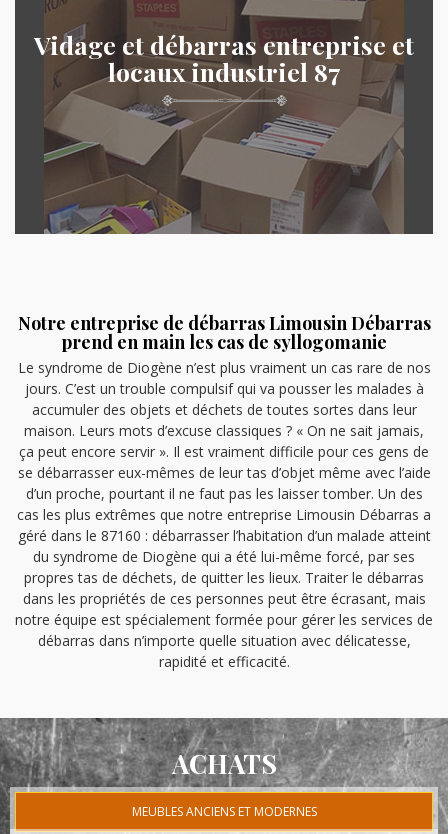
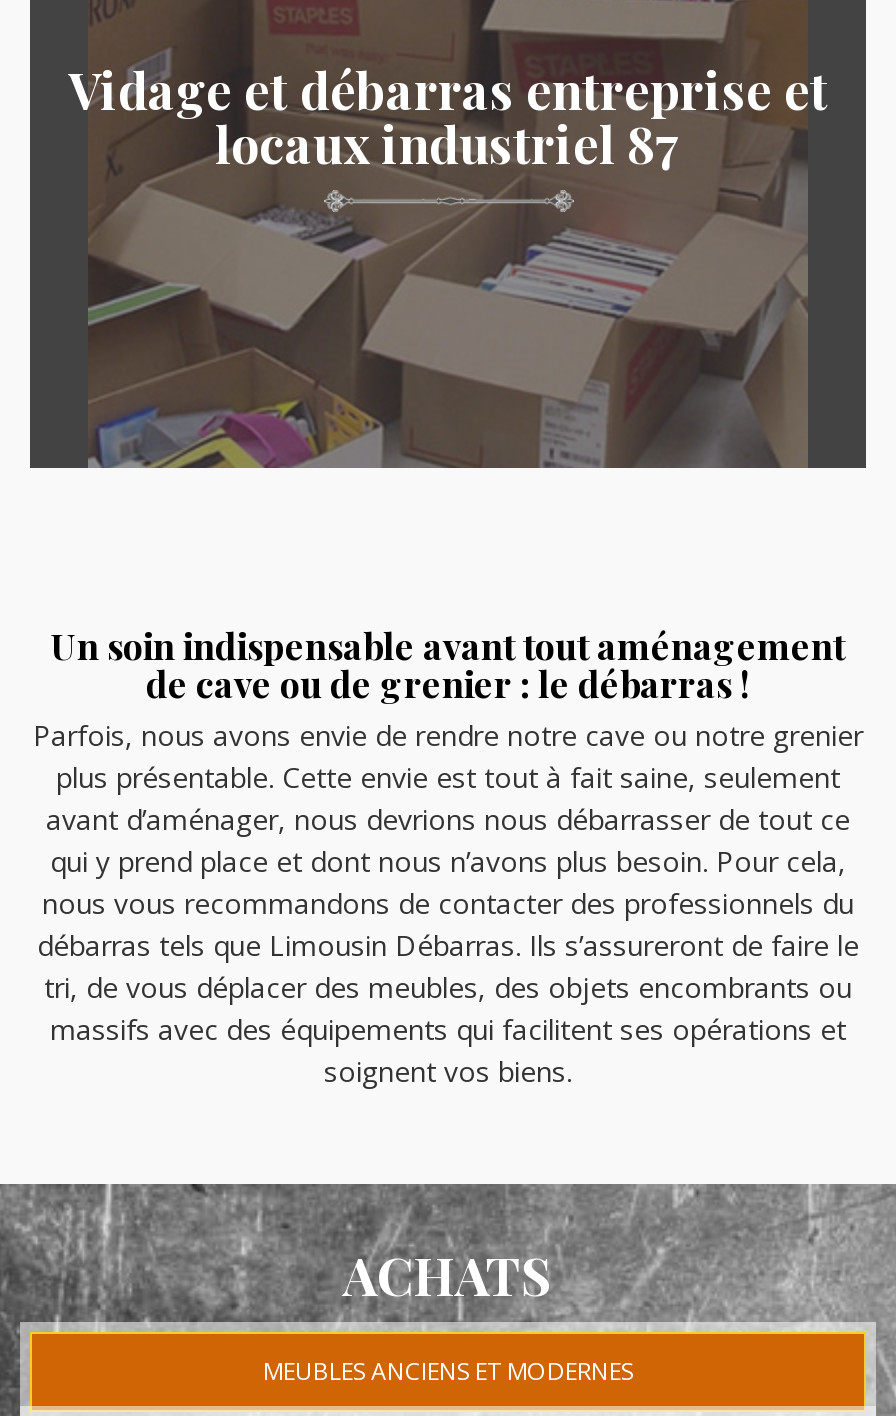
- Notre entreprise de débarras Limousin Débarras
- prend en main les cas de syllogomanie
- Le syndrome de Diogène n’est plus vraiment un cas rare de nos
- jours. C’est un trouble compulsif qui va pousser les malades à
- accumuler des objets et déchets de toutes sortes dans leur
- maison. Leurs mots d’excuse classiques ? « On ne sait jamais,
- ça peut encore servir ». Il est vraiment difficile pour ces gens de
- se débarrasser eux-mêmes de leur tas d’objet même avec l’aide
- d’un proche, pourtant il ne faut pas les laisser tomber. Un des
- cas les plus extrêmes que notre entreprise Limousin Débarras a
- géré dans le 87160 : débarrasser l’habitation d’un malade atteint
- du syndrome de Diogène qui a été lui-même forcé, par ses
- propres tas de déchets, de quitter les lieux. Traiter le débarras
- dans les propriétés de ces personnes peut être écrasant, mais
- notre équipe est spécialement formée pour gérer les services de
- débarras dans n’importe quelle situation avec délicatesse,
- rapidité et efficacité.
+ Un soin indispensable avant tout aménagement
+ de cave ou de grenier : le débarras !
+ Parfois, nous avons envie de rendre notre cave ou notre grenier
+ plus présentable. Cette envie est tout à fait saine, seulement
+ avant d’aménager, nous devrions nous débarrasser de tout ce
+ qui y prend place et dont nous n’avons plus besoin. Pour cela,
+ nous vous recommandons de contacter des professionnels du
+ débarras tels que Limousin Débarras. Ils s’assureront de faire le
+ tri, de vous déplacer des meubles, des objets encombrants ou
+ massifs avec des équipements qui facilitent ses opérations et
+ soignent vos biens.
